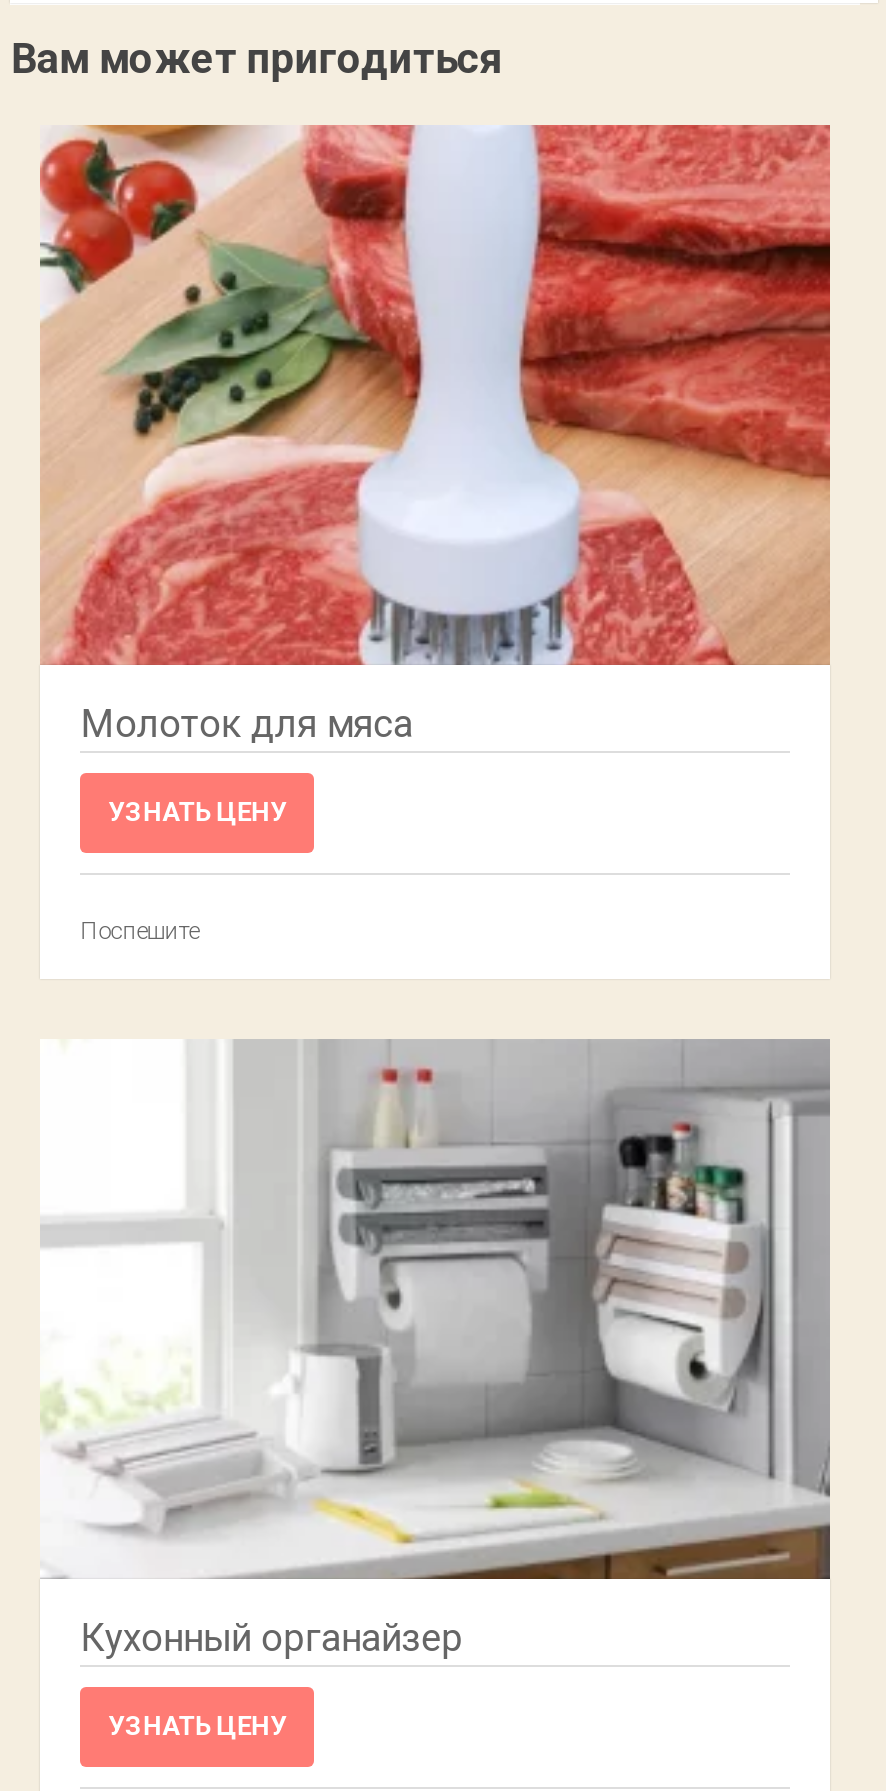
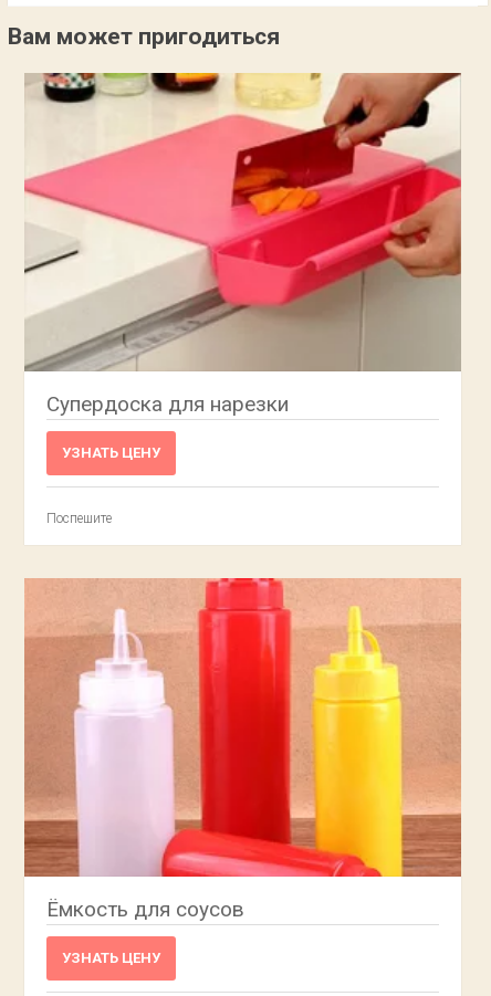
- [image]
- Молоток для мяса
+ [image]
+ Супердоска для нарезки

- [image]
- Кухонный органайзер
+ [image]
+ Ёмкость для соусов
